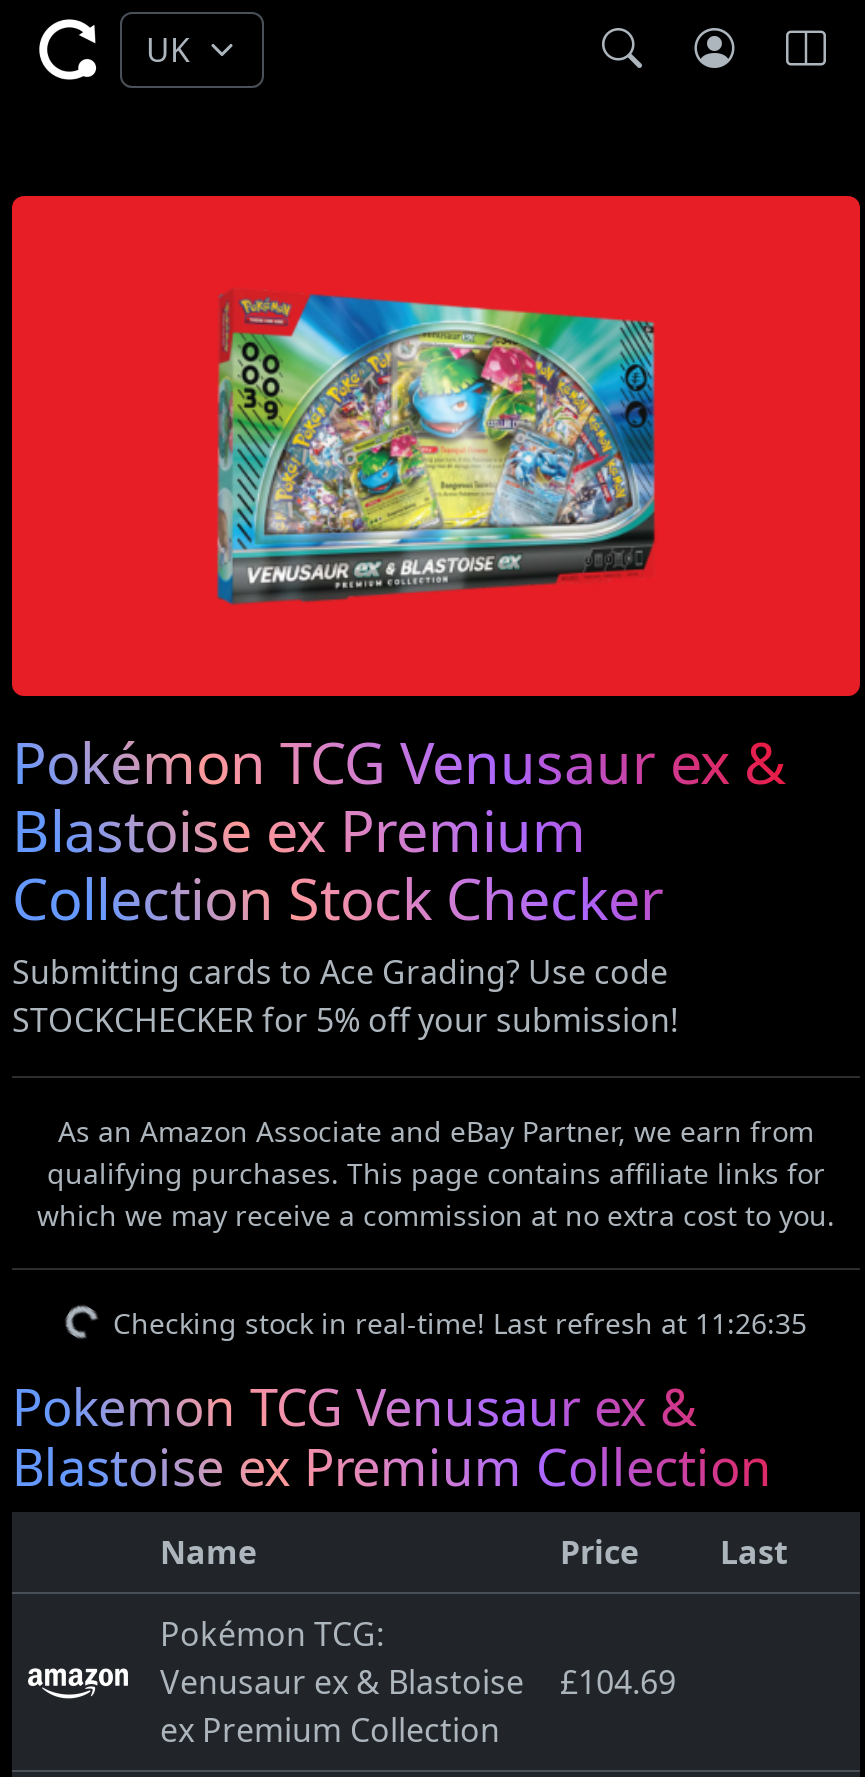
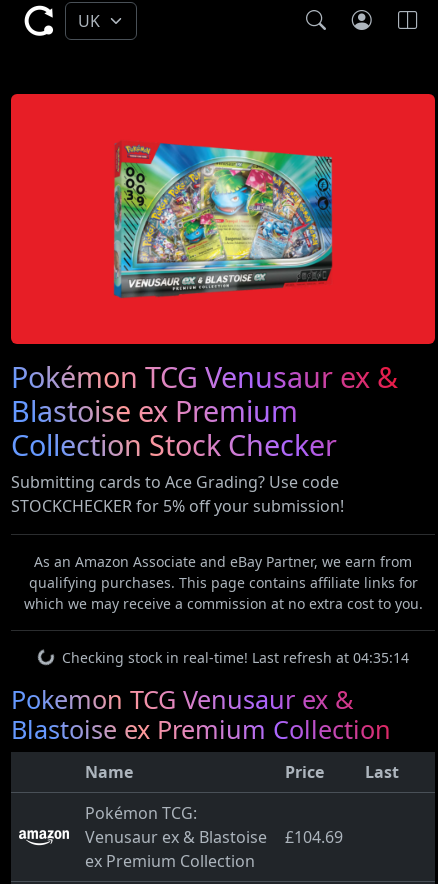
- Checking stock in real-time! Last refresh at 11:26:35
+ Checking stock in real-time! Last refresh at 04:35:14
